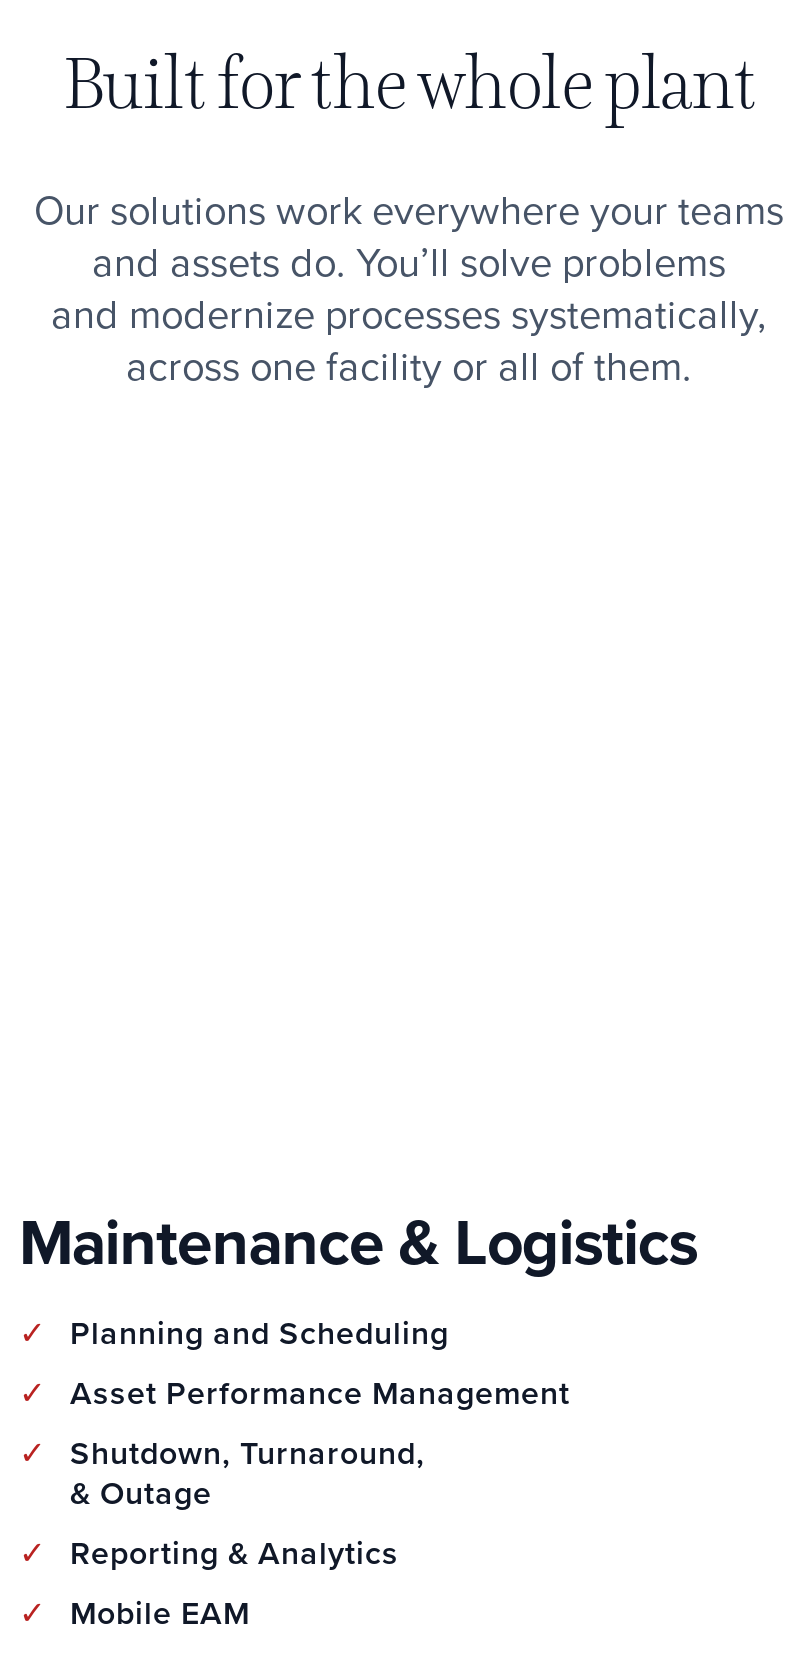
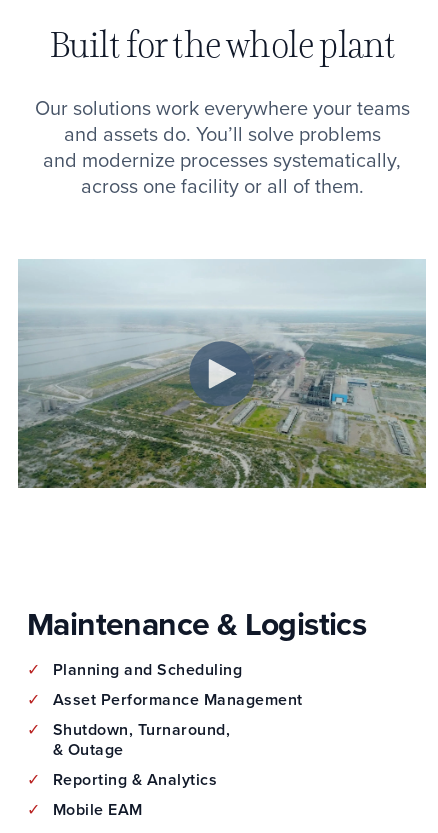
+ [image]
